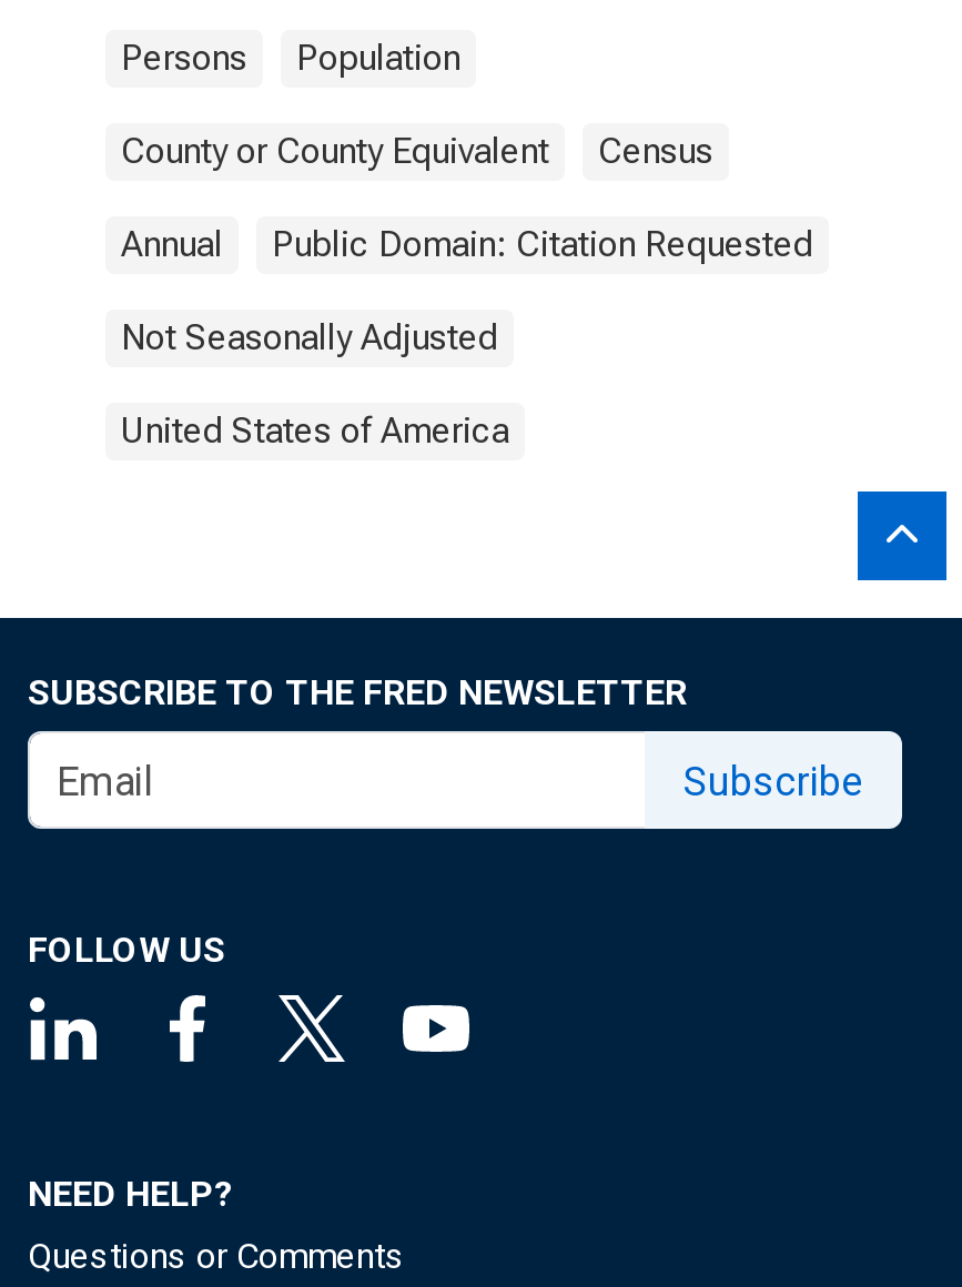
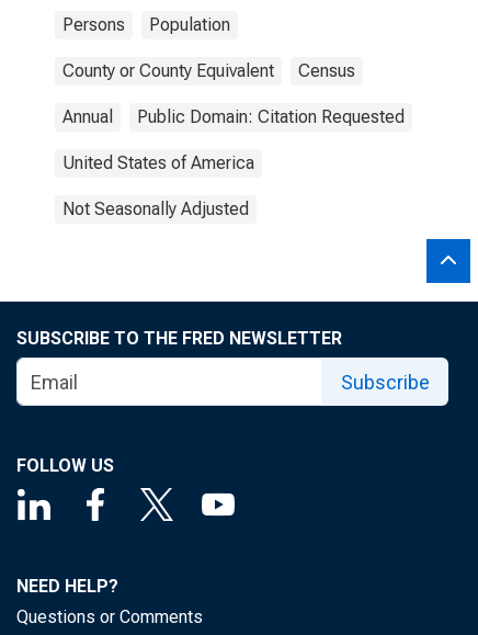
moved down: Not Seasonally Adjusted

moved up: United States of America
